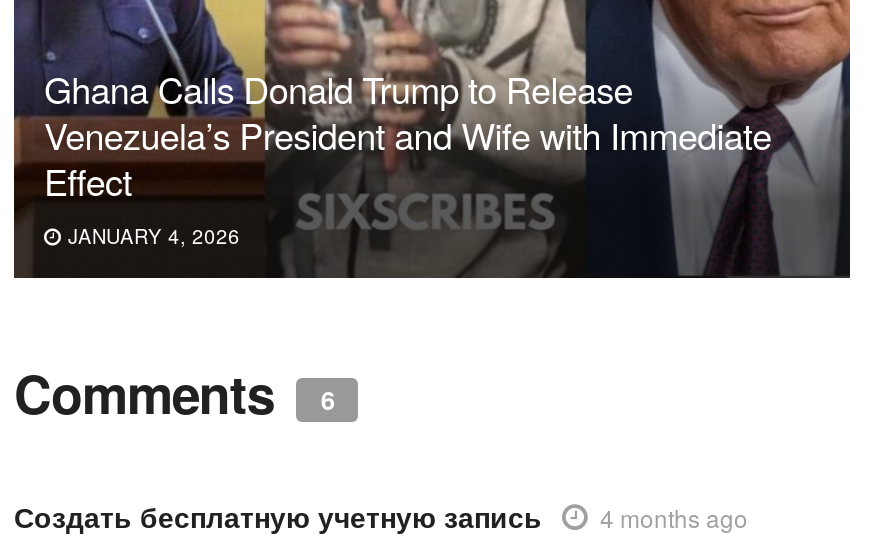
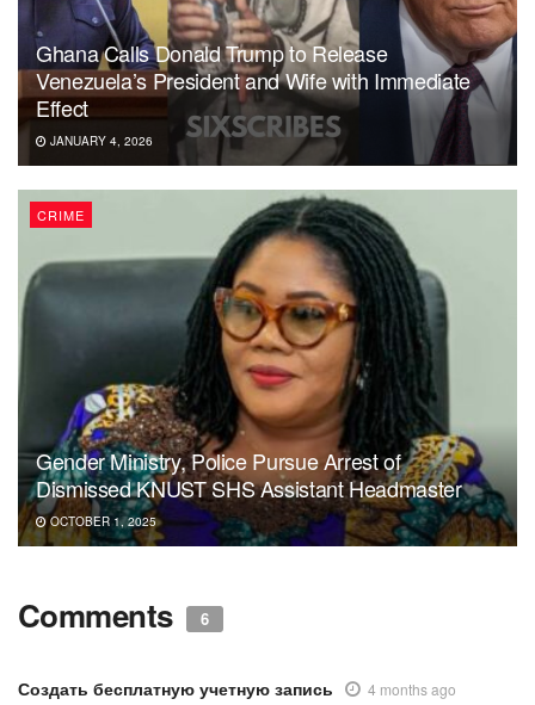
+ [image]
+ CRIME

+ Gender Ministry, Police Pursue Arrest of
+ Dismissed KNUST SHS Assistant Headmaster
+ OCTOBER 1, 2025
